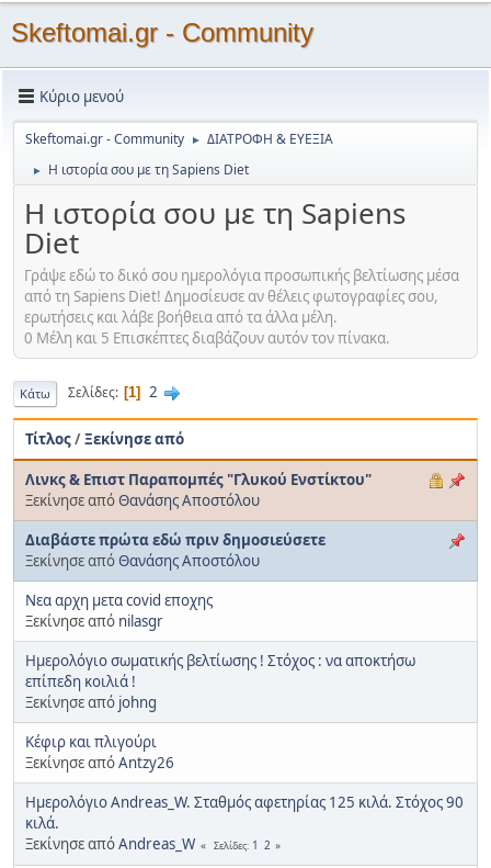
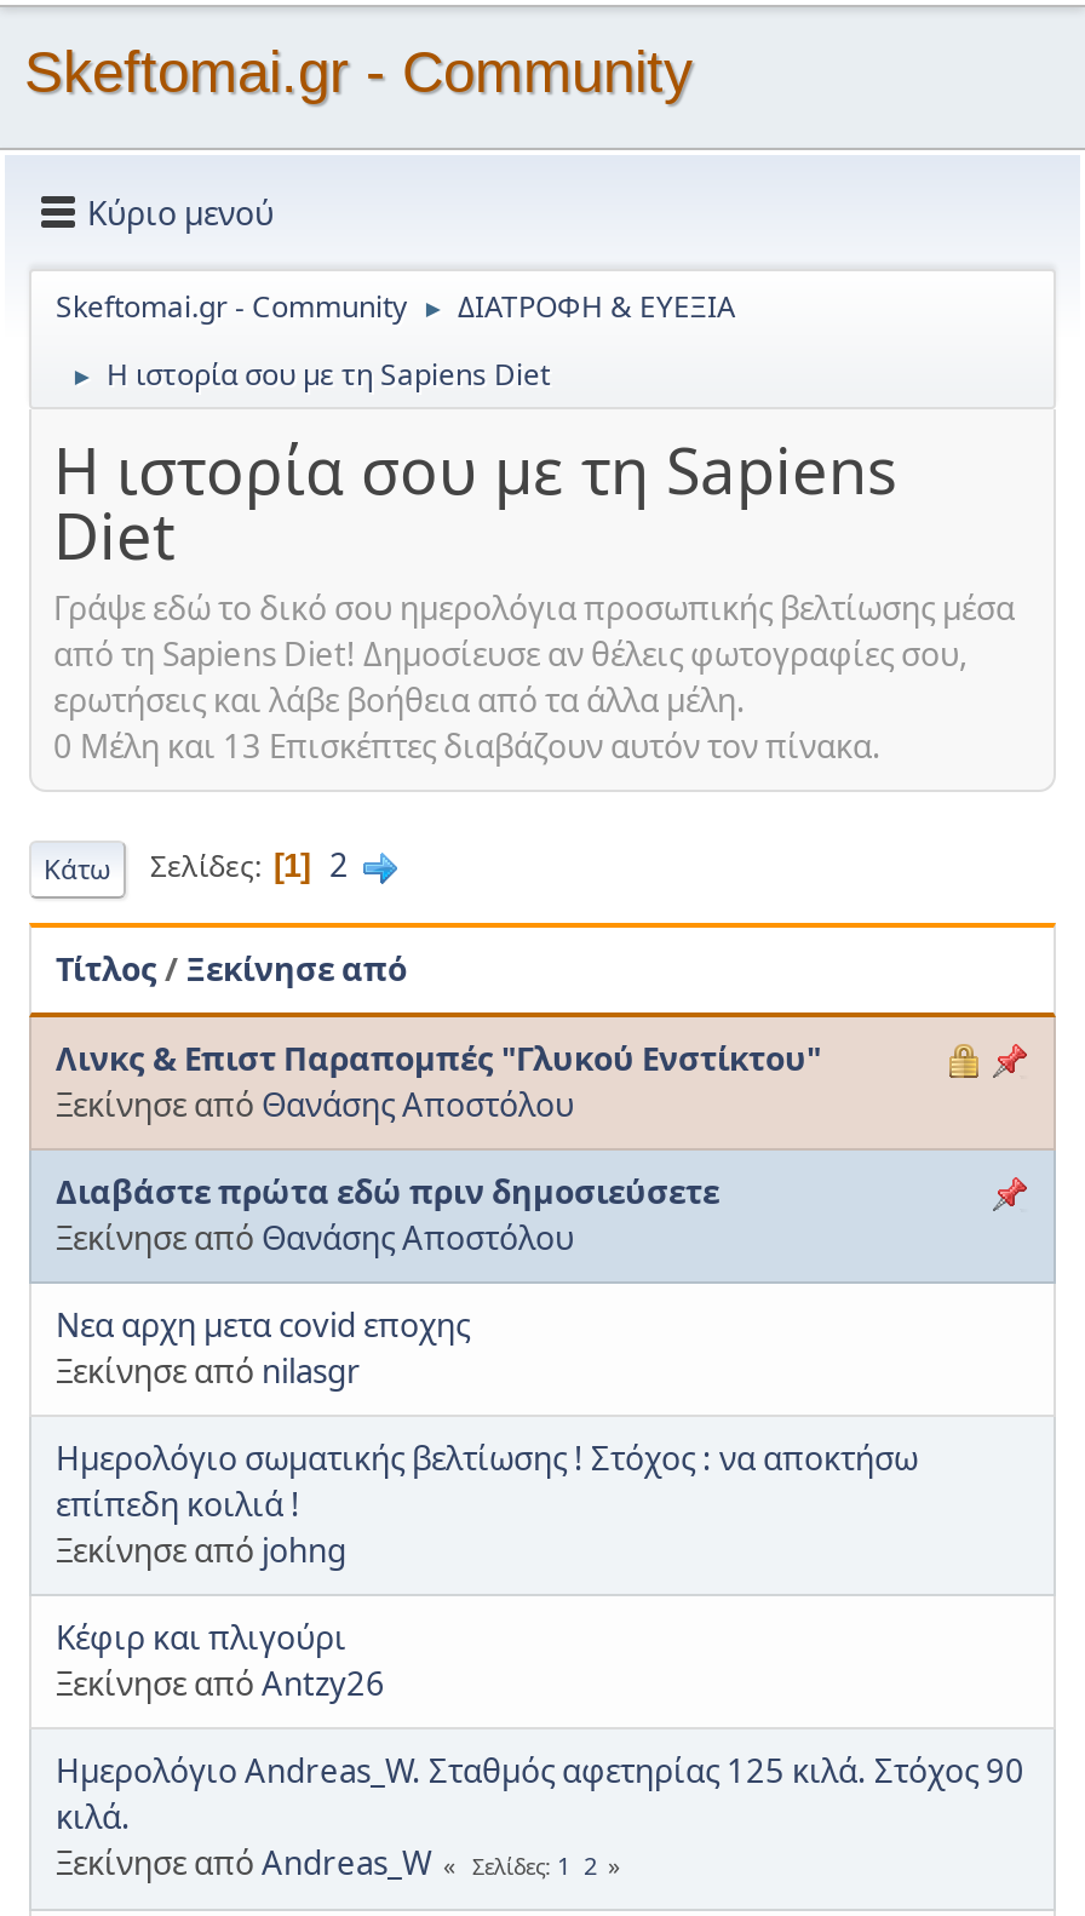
- 0 Μέλη και 5 Επισκέπτες διαβάζουν αυτόν τον πίνακα.
+ 0 Μέλη και 13 Επισκέπτες διαβάζουν αυτόν τον πίνακα.
